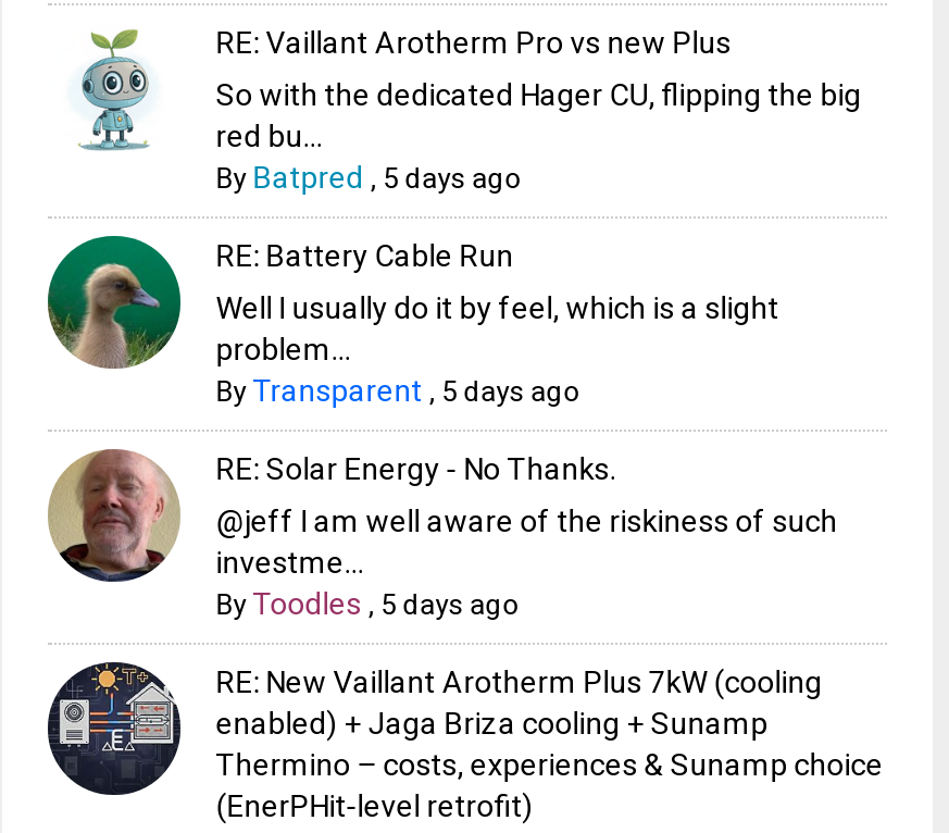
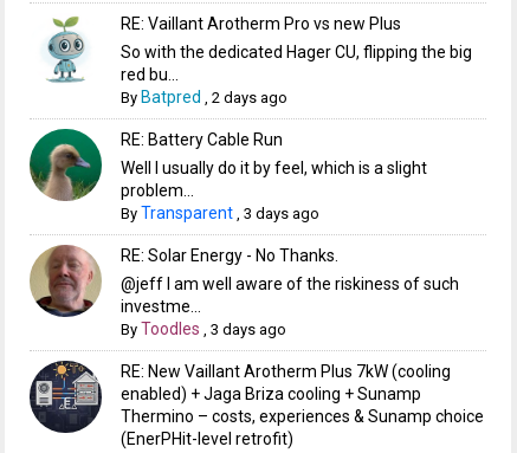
- By Batpred, 5 days ago
+ By Batpred, 2 days ago

- By Transparent, 5 days ago
+ By Transparent, 3 days ago

- By Toodles, 5 days ago
+ By Toodles, 3 days ago
